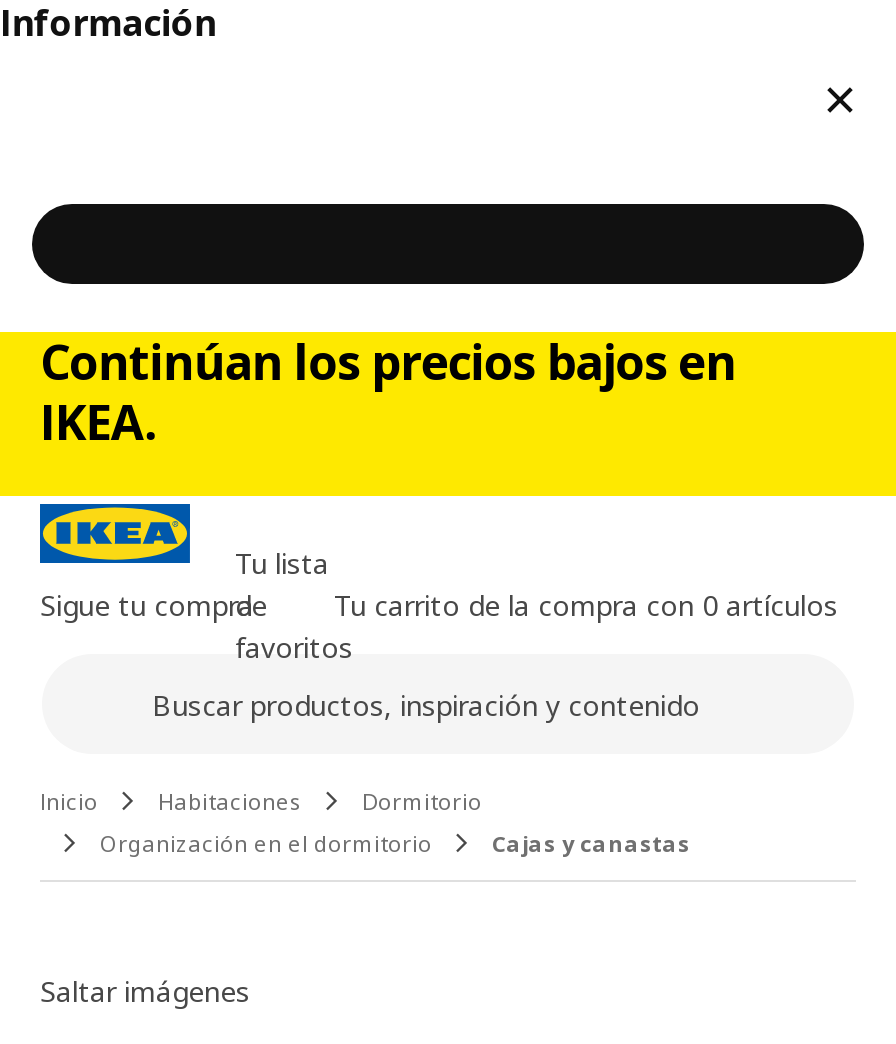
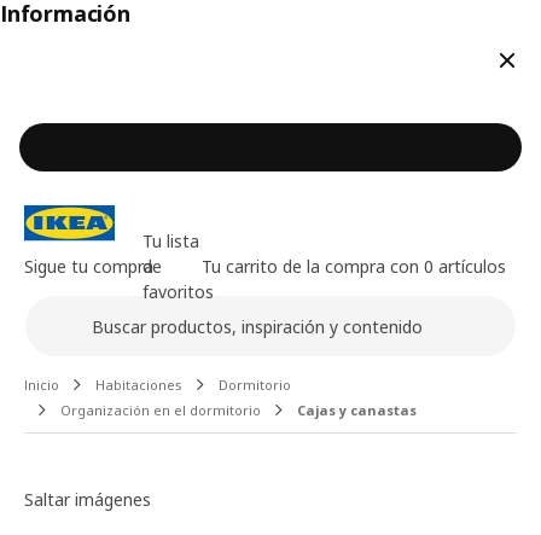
- Continúan los precios bajos en
- IKEA.
